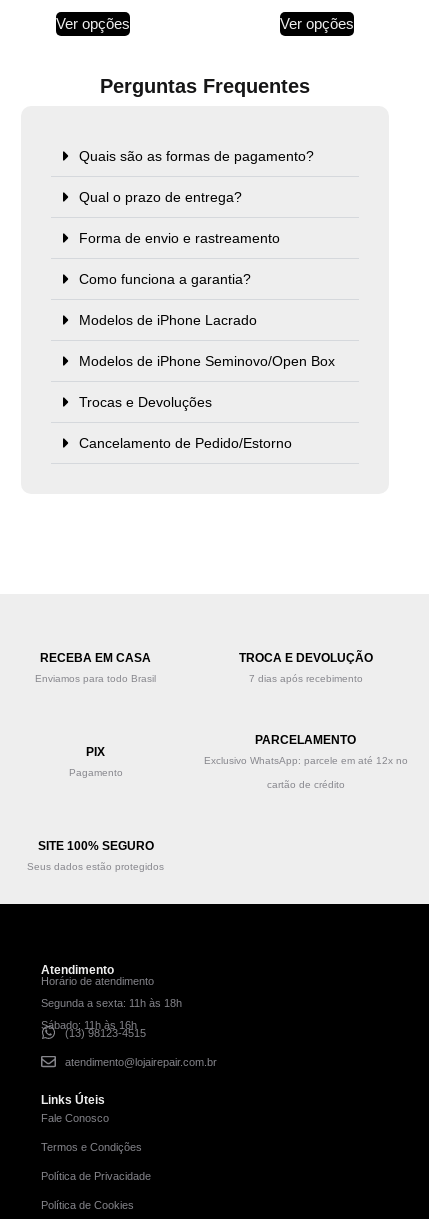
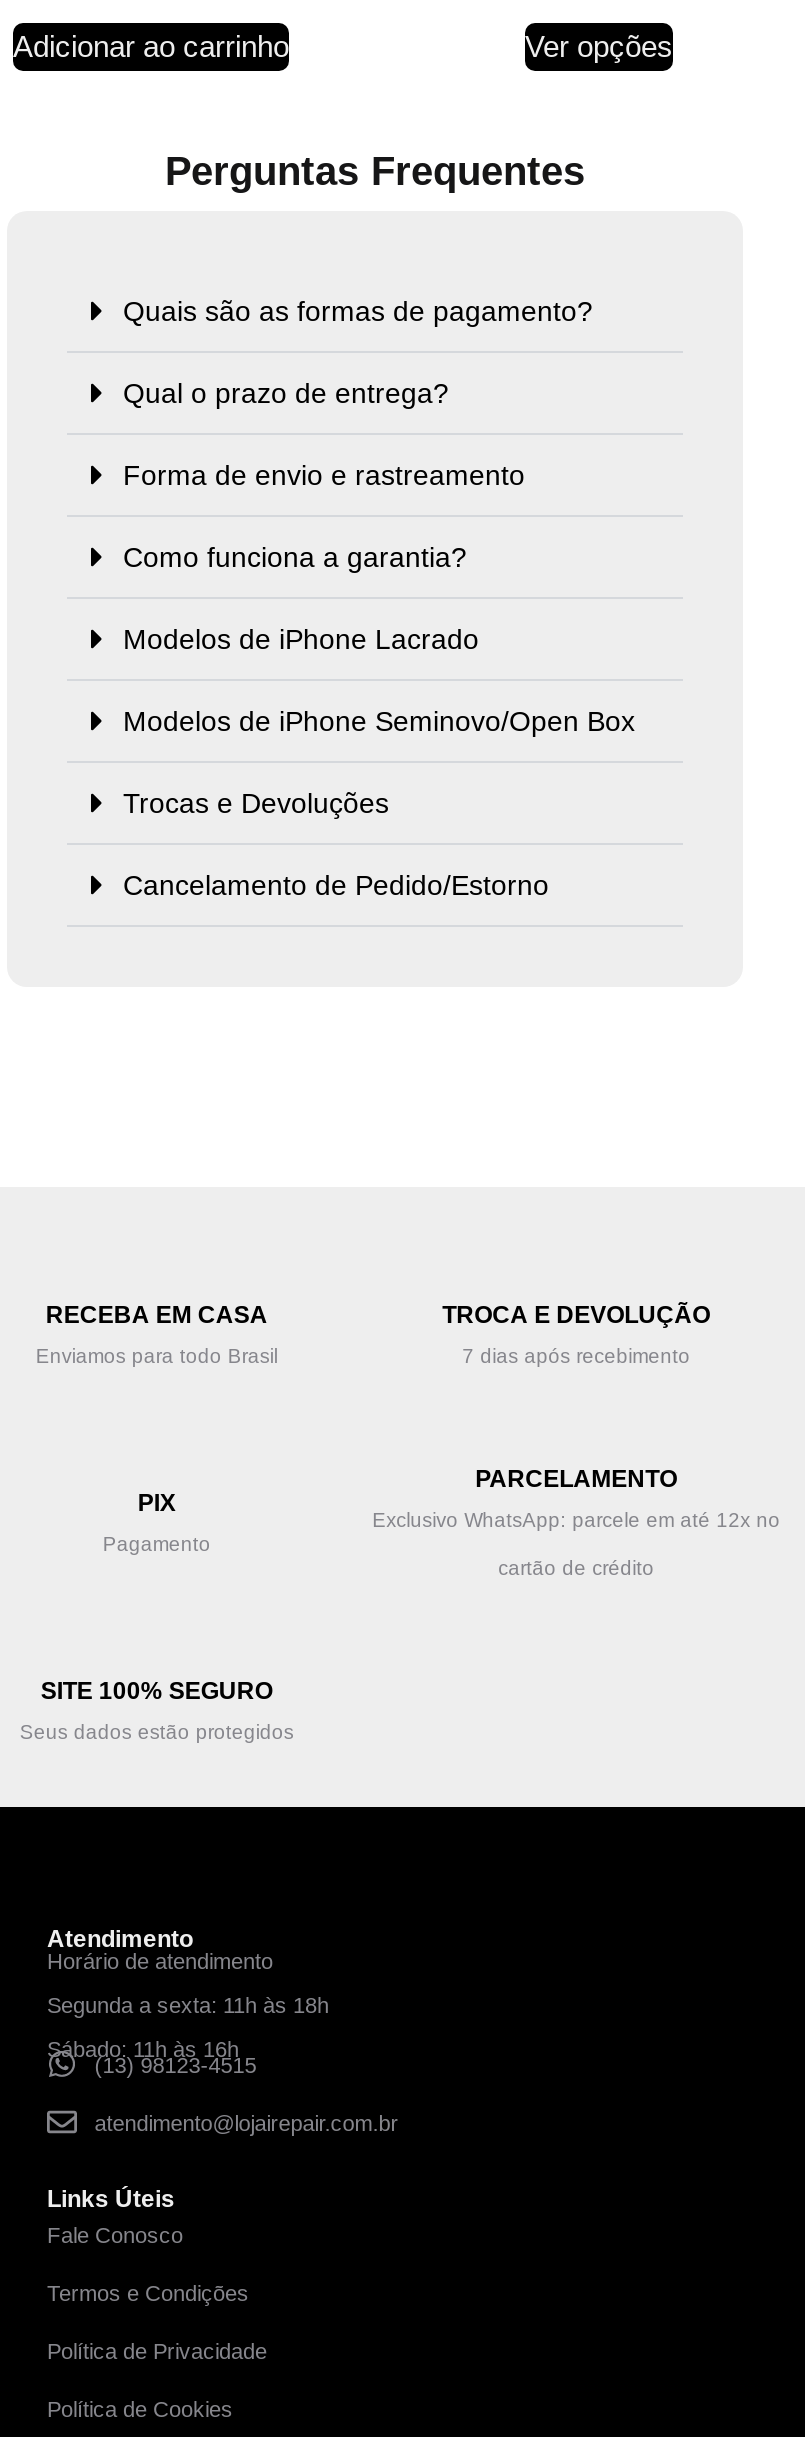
- Ver opções
+ Adicionar ao carrinho
